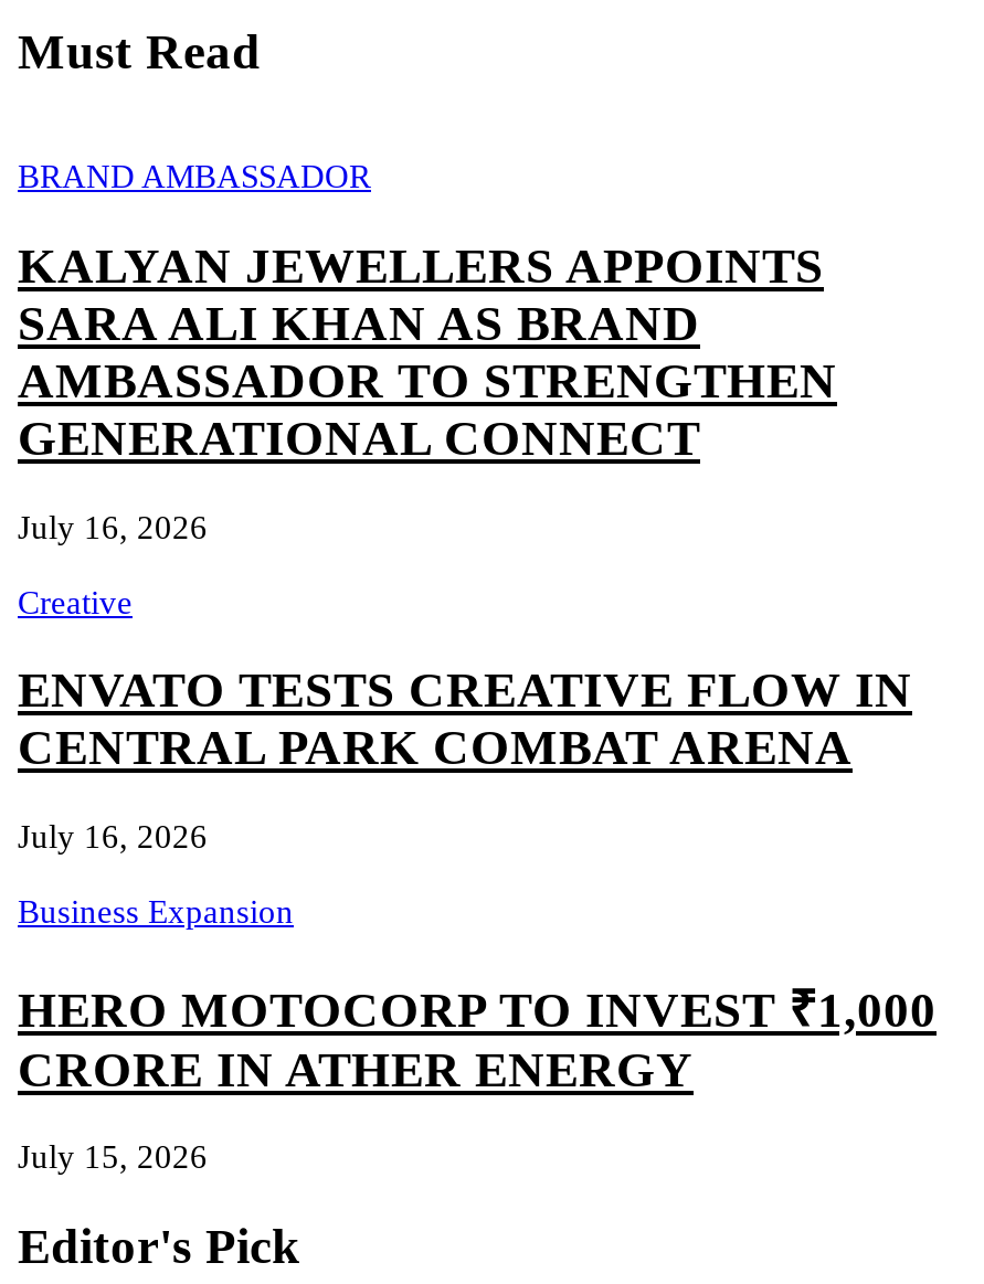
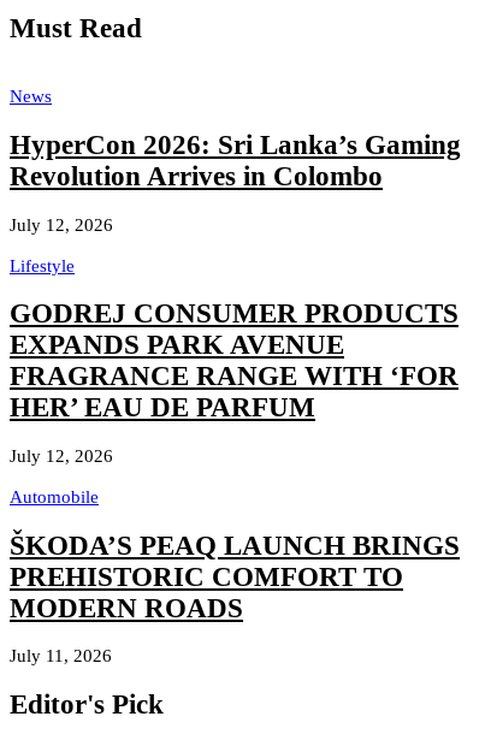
- BRAND AMBASSADOR
+ News

- KALYAN JEWELLERS APPOINTS
- SARA ALI KHAN AS BRAND
- AMBASSADOR TO STRENGTHEN
- GENERATIONAL CONNECT
+ HyperCon 2026: Sri Lanka’s Gaming
+ Revolution Arrives in Colombo

- July 16, 2026
+ July 12, 2026

- Creative
+ Lifestyle

- ENVATO TESTS CREATIVE FLOW IN
- CENTRAL PARK COMBAT ARENA
+ GODREJ CONSUMER PRODUCTS
+ EXPANDS PARK AVENUE
+ FRAGRANCE RANGE WITH ‘FOR
+ HER’ EAU DE PARFUM

- July 16, 2026
+ July 12, 2026

- Business Expansion
+ Automobile

- HERO MOTOCORP TO INVEST ₹1,000
- CRORE IN ATHER ENERGY
+ ŠKODA’S PEAQ LAUNCH BRINGS
+ PREHISTORIC COMFORT TO
+ MODERN ROADS

- July 15, 2026
+ July 11, 2026
